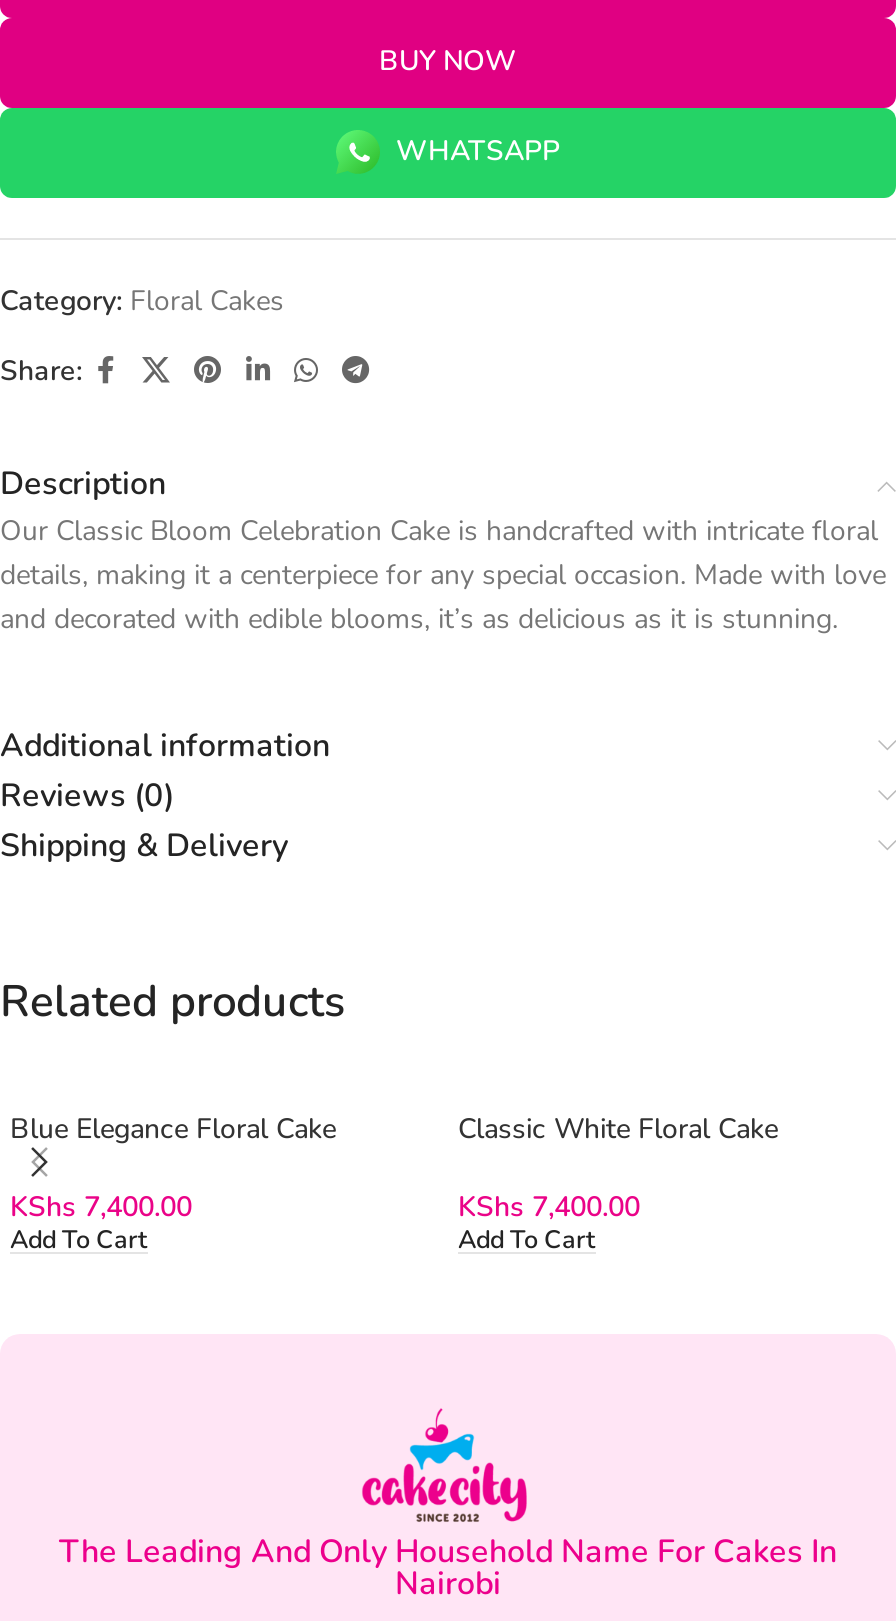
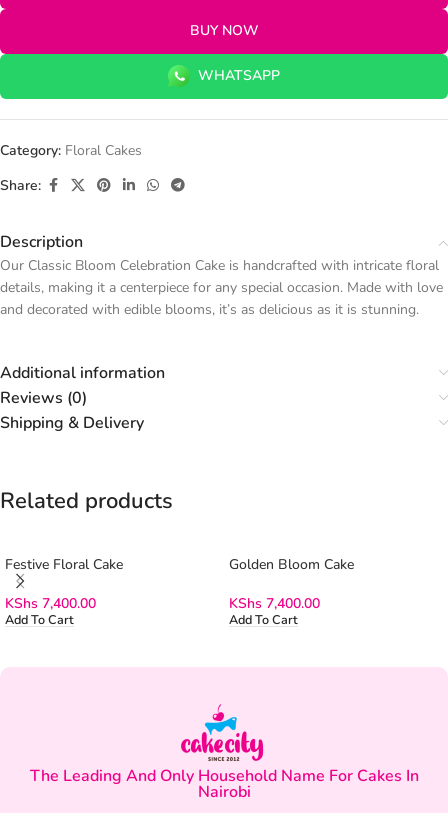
- Blue Elegance Floral Cake
+ Festive Floral Cake

- Classic White Floral Cake
+ Golden Bloom Cake
